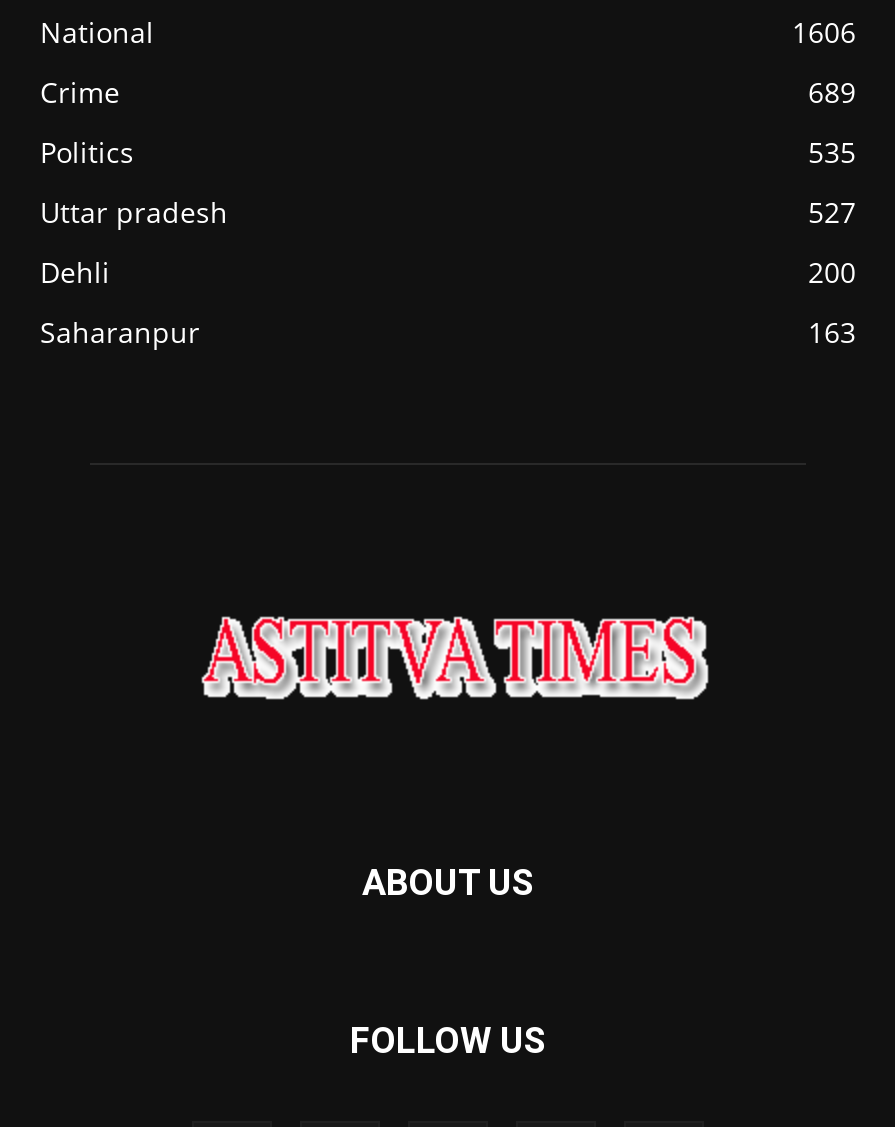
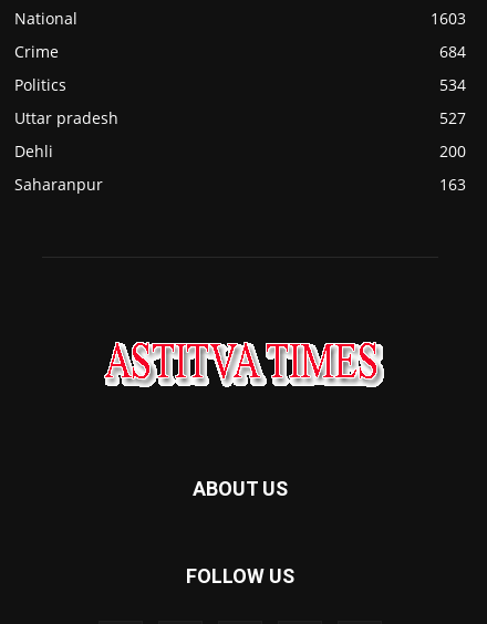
- 1606
+ 1603

- 689
+ 684

- 535
+ 534
